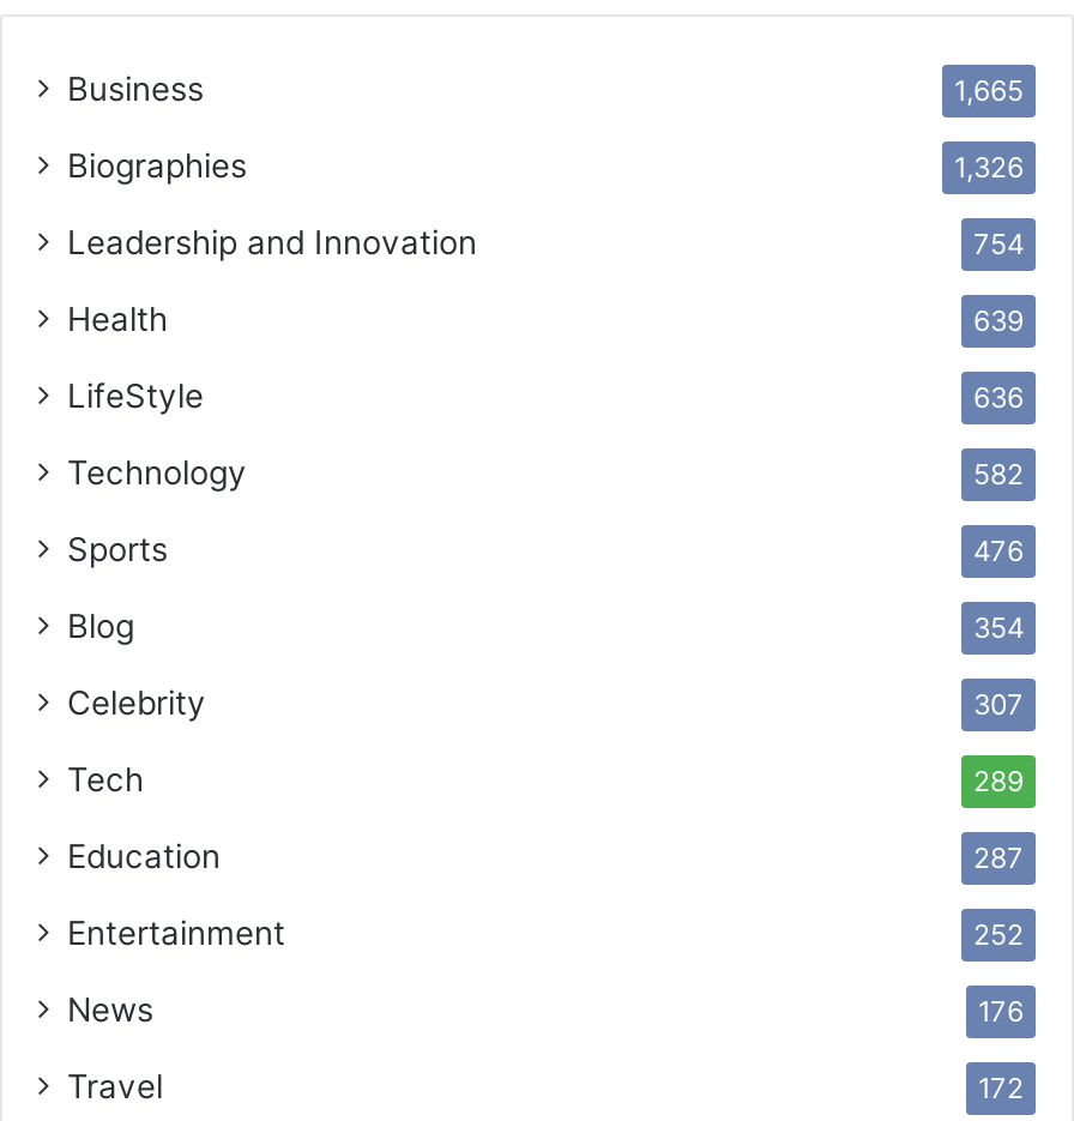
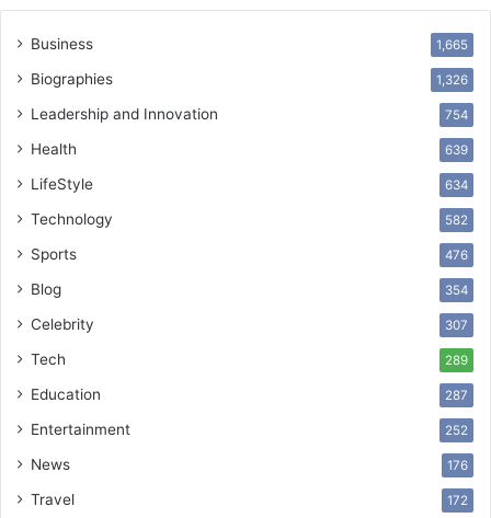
- 636
+ 634
